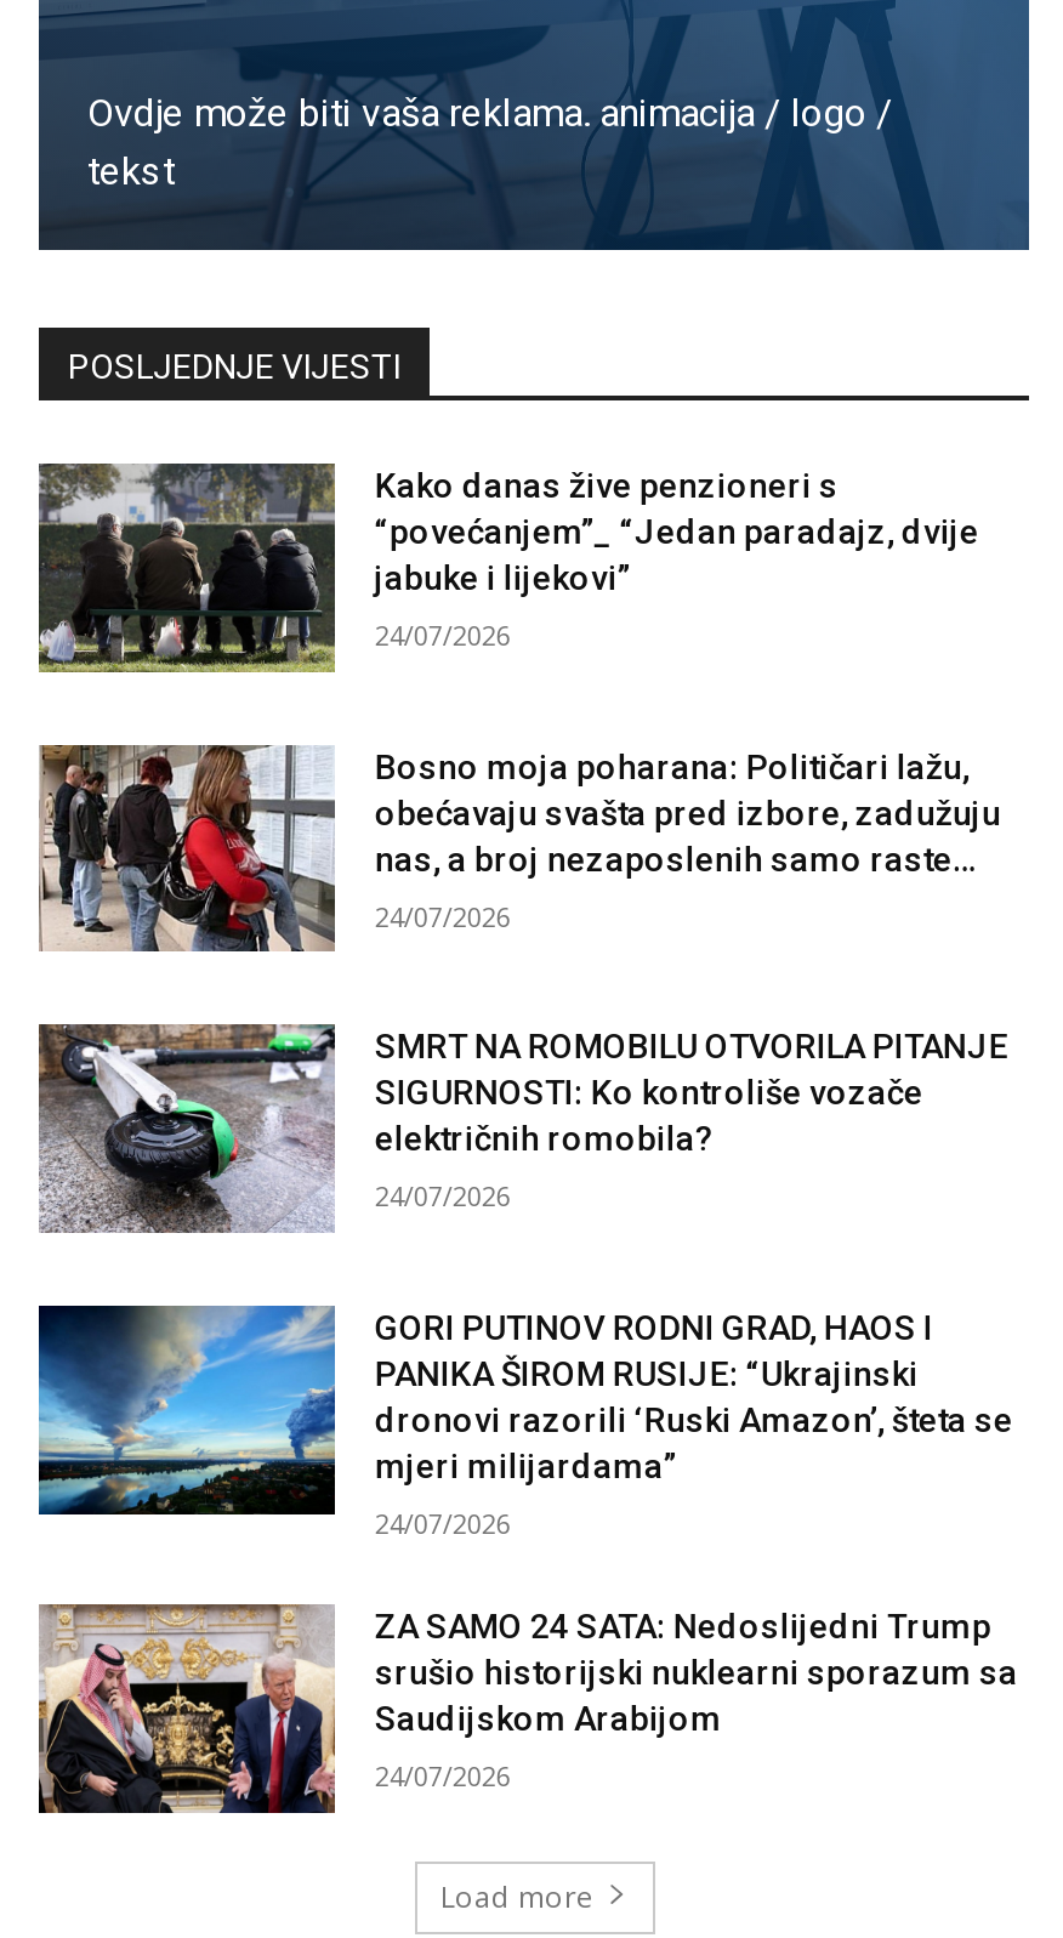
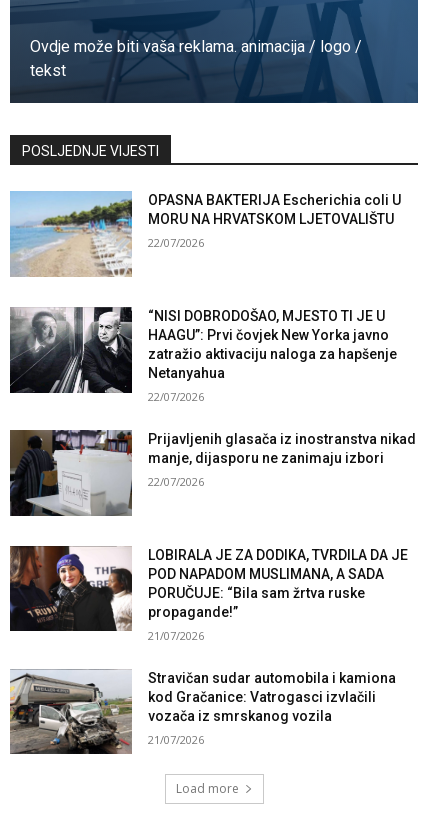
- [image]
- Kako danas žive penzioneri s
- “povećanjem”_ “Jedan paradajz, dvije
- jabuke i lijekovi”
+ [image]
+ OPASNA BAKTERIJA Escherichia coli U
+ MORU NA HRVATSKOM LJETOVALIŠTU

- 24/07/2026
+ 22/07/2026

- [image]
- Bosno moja poharana: Političari lažu,
- obećavaju svašta pred izbore, zadužuju
- nas, a broj nezaposlenih samo raste…
+ [image]
+ “NISI DOBRODOŠAO, MJESTO TI JE U
+ HAAGU”: Prvi čovjek New Yorka javno
+ zatražio aktivaciju naloga za hapšenje
+ Netanyahua

- 24/07/2026
+ 22/07/2026

- [image]
- SMRT NA ROMOBILU OTVORILA PITANJE
- SIGURNOSTI: Ko kontroliše vozače
- električnih romobila?
+ [image]
+ Prijavljenih glasača iz inostranstva nikad
+ manje, dijasporu ne zanimaju izbori

- 24/07/2026
+ 22/07/2026

- [image]
- GORI PUTINOV RODNI GRAD, HAOS I
- PANIKA ŠIROM RUSIJE: “Ukrajinski
- dronovi razorili ‘Ruski Amazon’, šteta se
- mjeri milijardama”
+ [image]
+ LOBIRALA JE ZA DODIKA, TVRDILA DA JE
+ POD NAPADOM MUSLIMANA, A SADA
+ PORUČUJE: “Bila sam žrtva ruske
+ propagande!”

- 24/07/2026
+ 21/07/2026

- [image]
- ZA SAMO 24 SATA: Nedoslijedni Trump
- srušio historijski nuklearni sporazum sa
- Saudijskom Arabijom
+ [image]
+ Stravičan sudar automobila i kamiona
+ kod Gračanice: Vatrogasci izvlačili
+ vozača iz smrskanog vozila

- 24/07/2026
+ 21/07/2026
